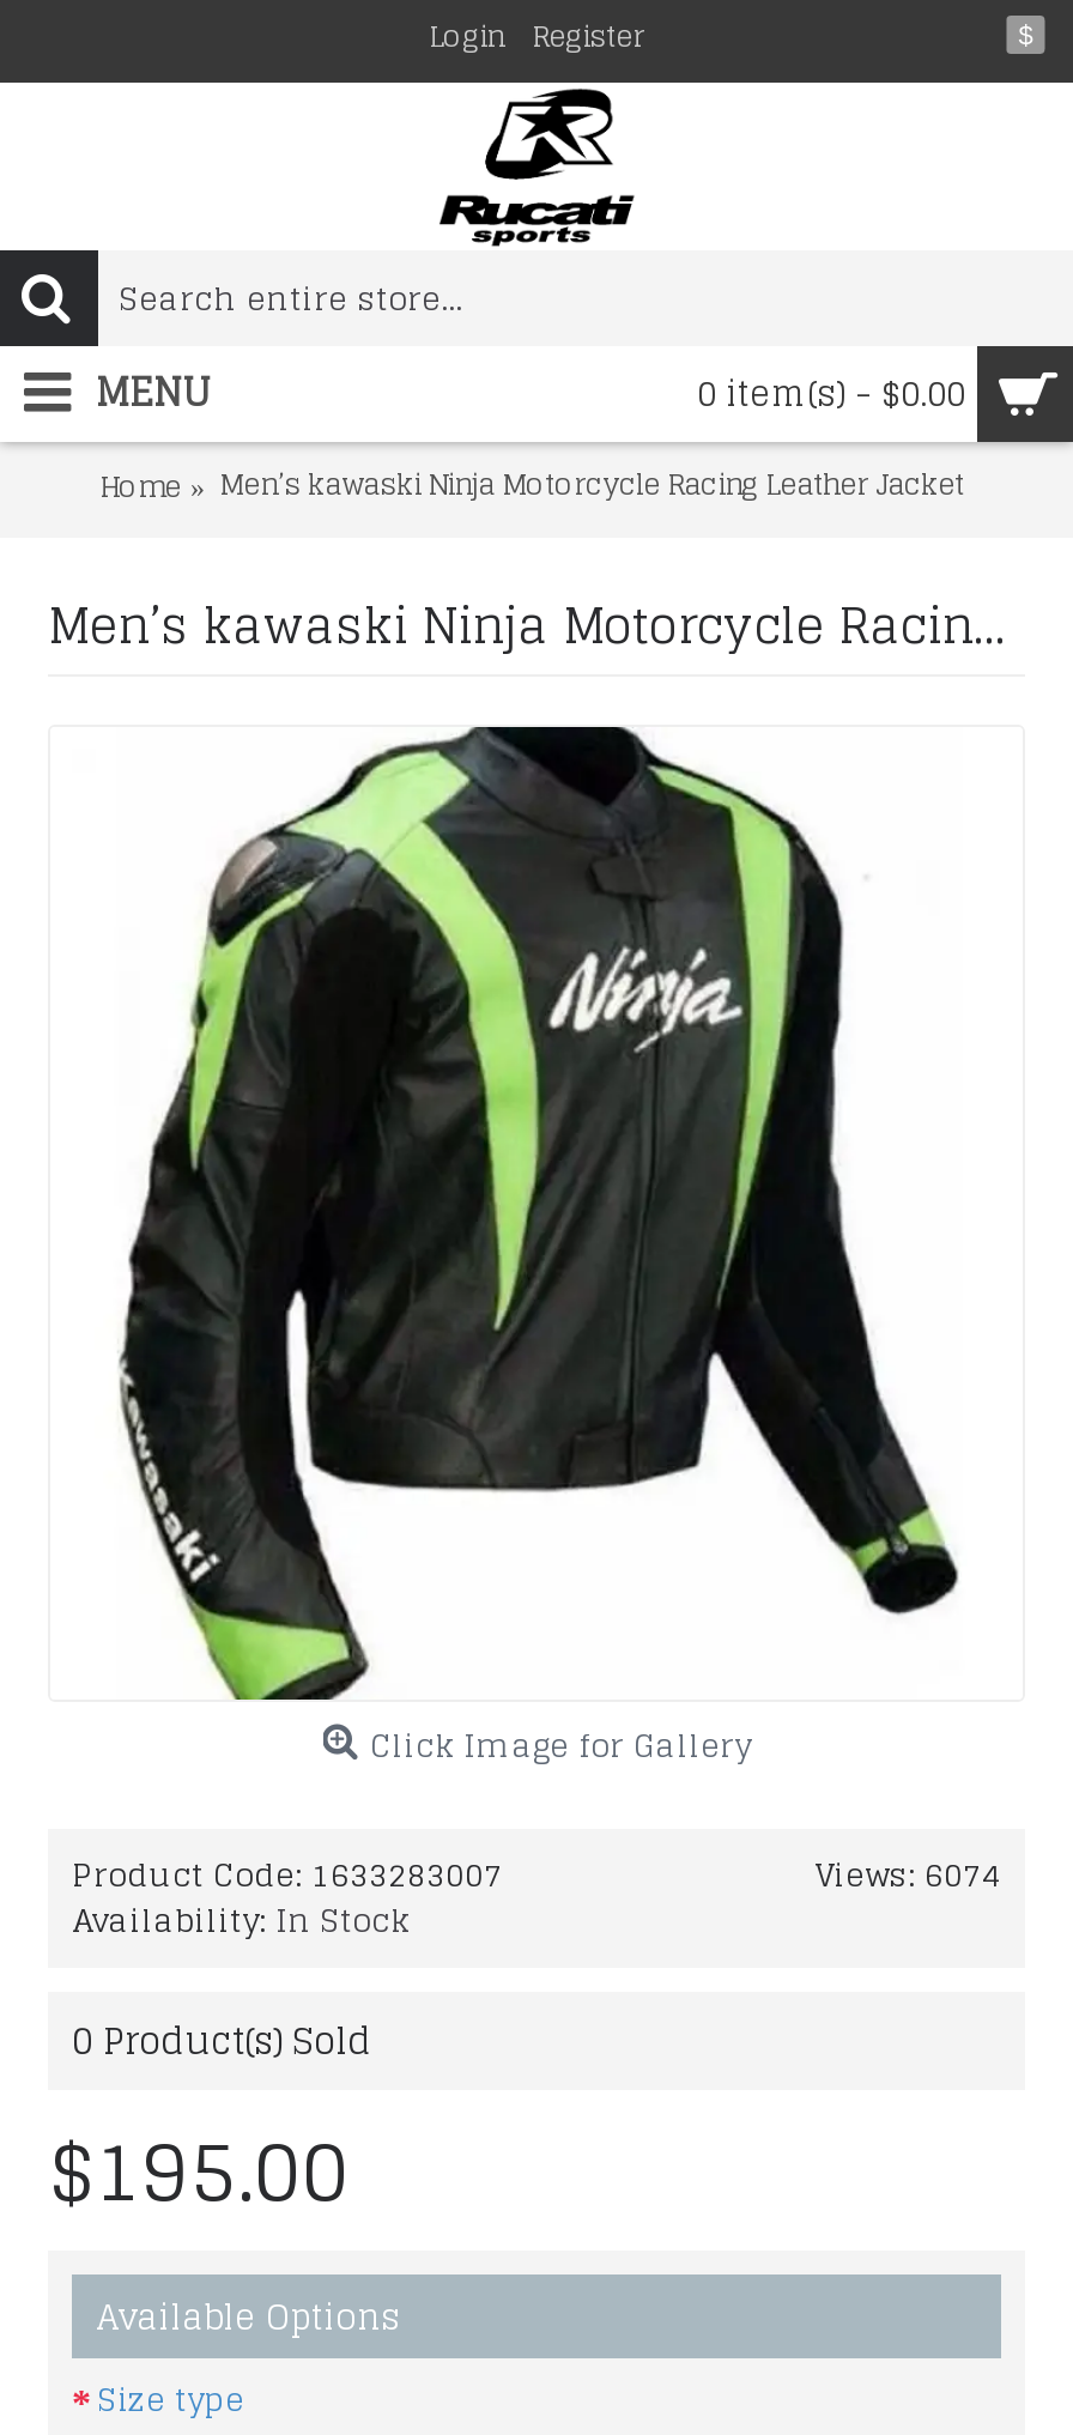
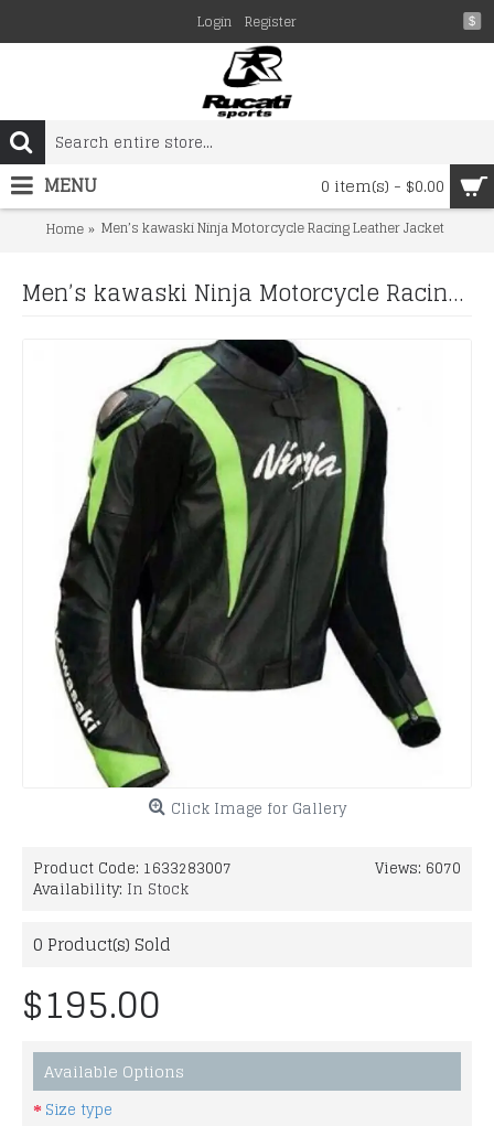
- Views: 6074
+ Views: 6070
